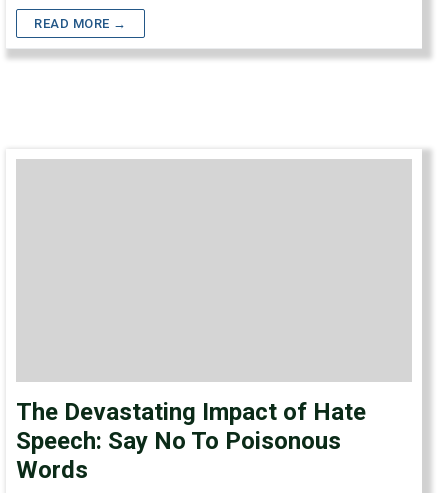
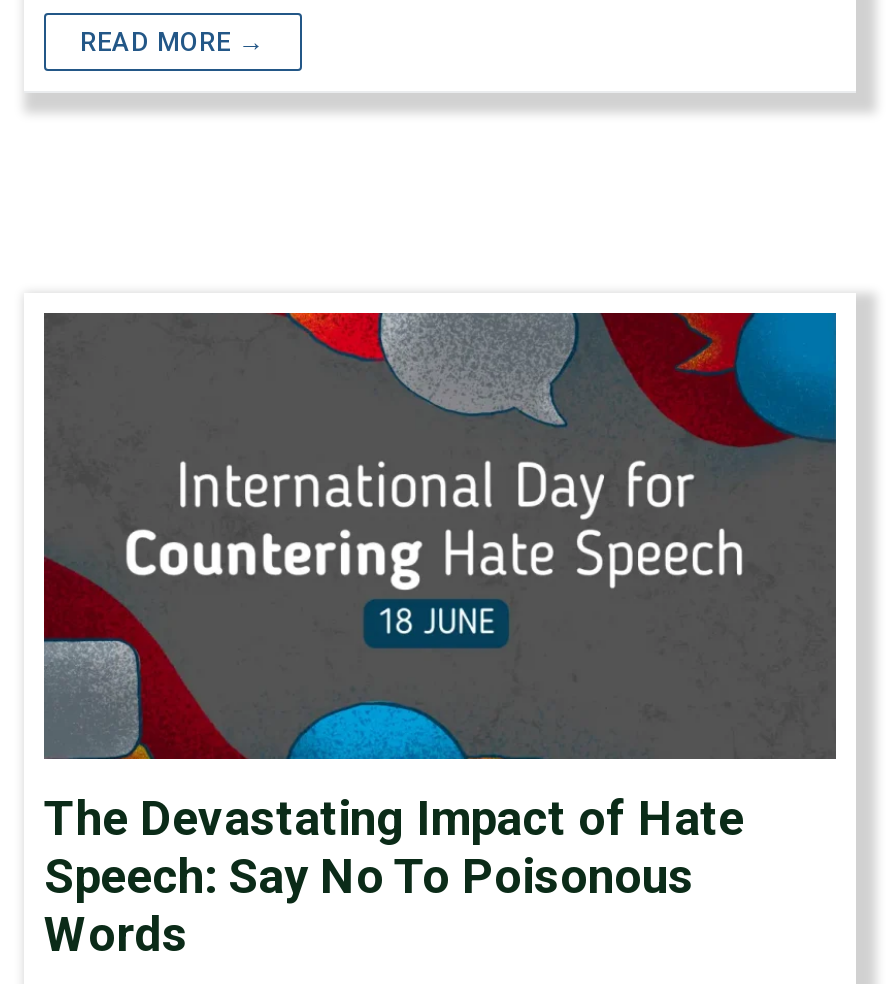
+ [image]
